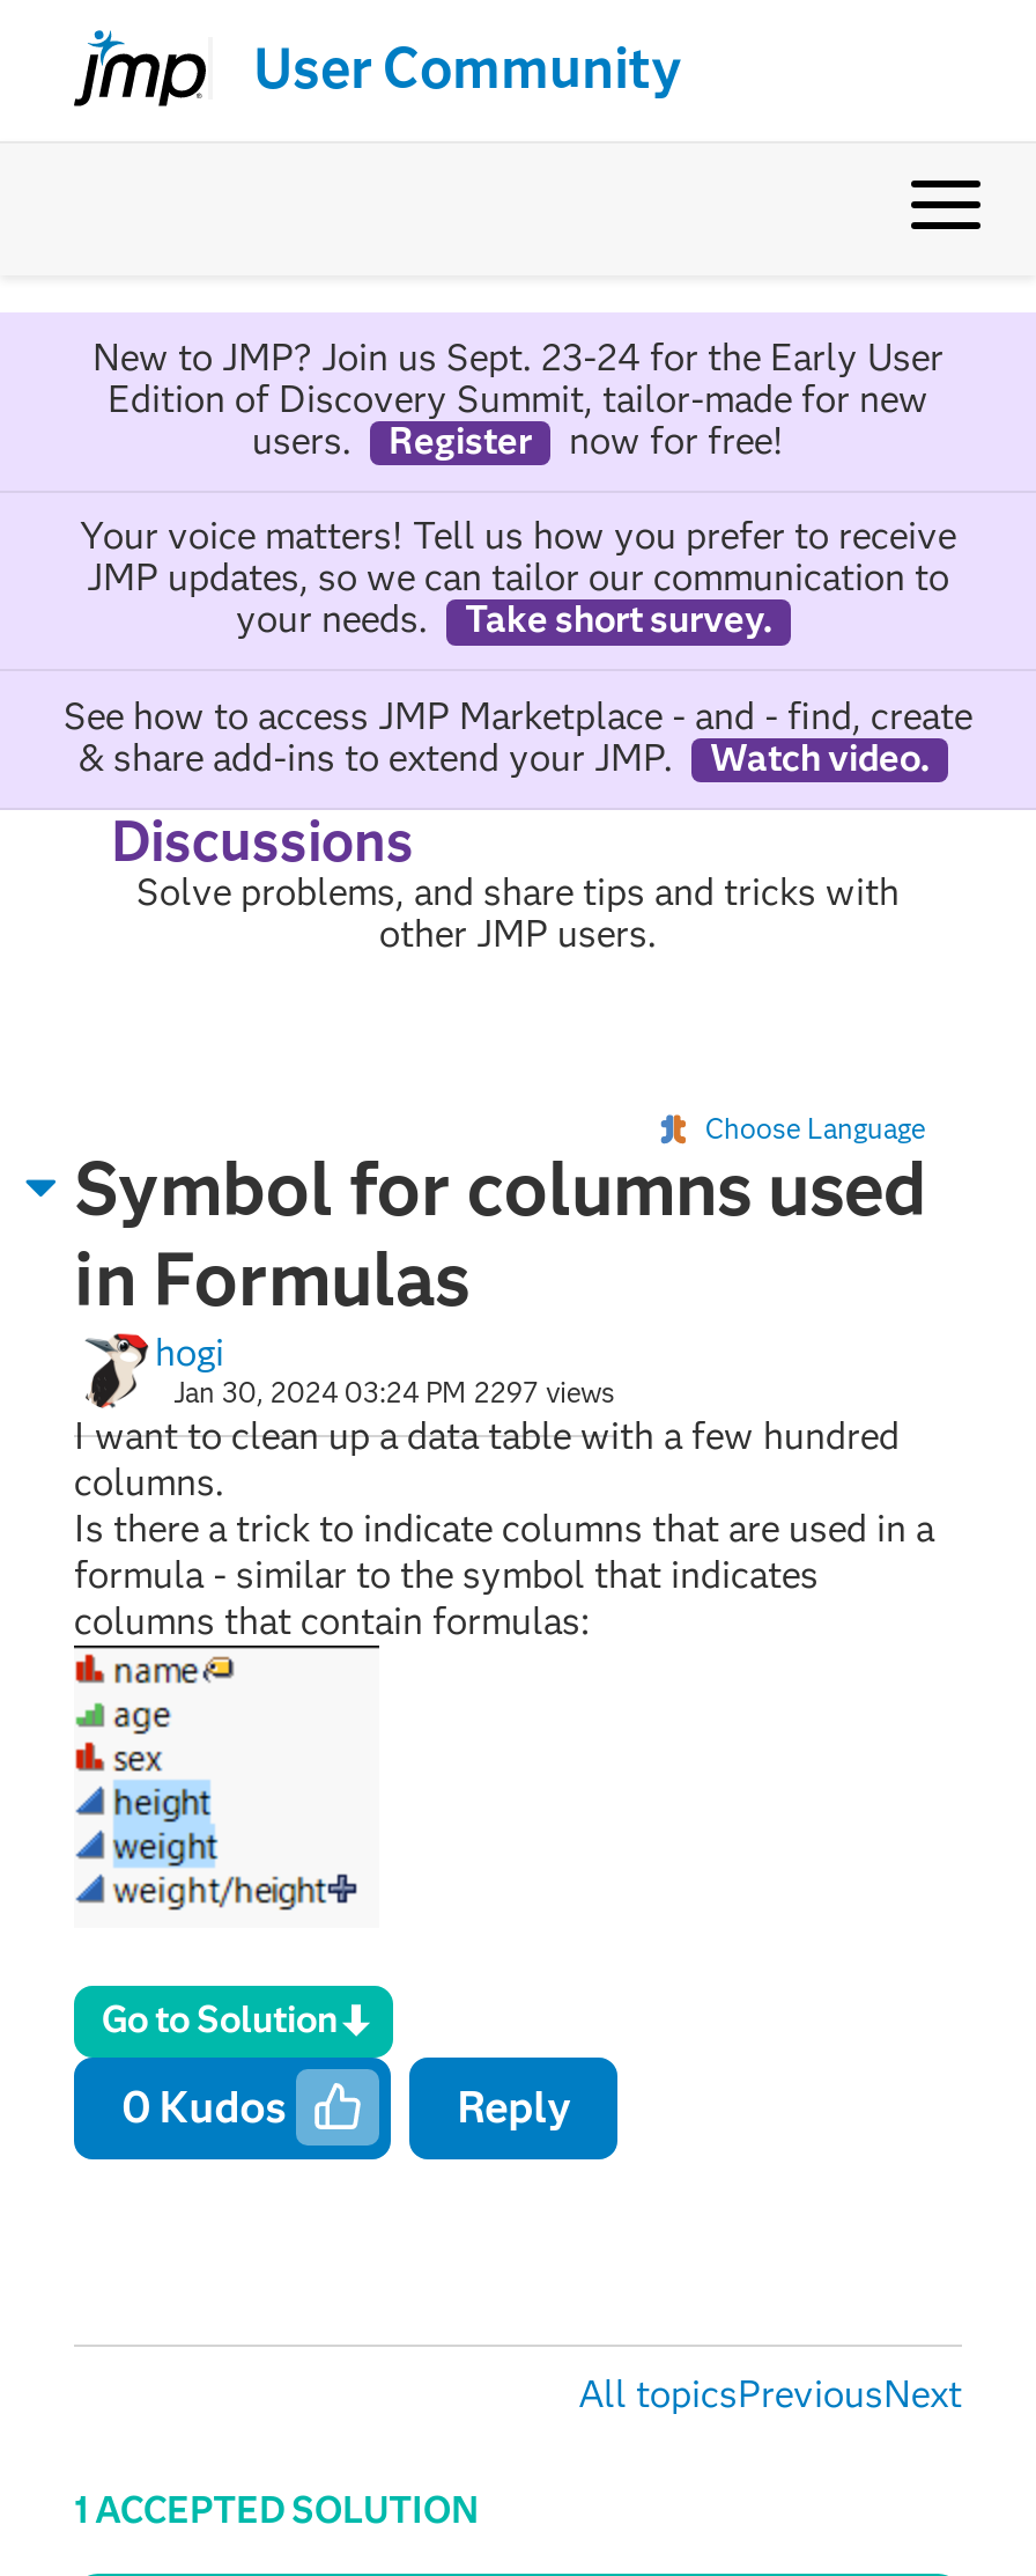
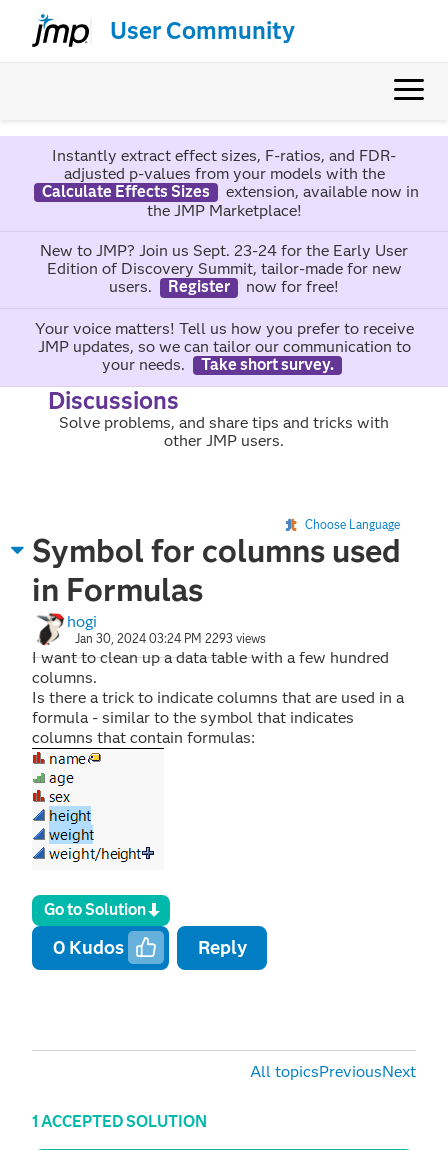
+ Instantly extract effect sizes, F-ratios, and FDR-
+ adjusted p-values from your models with the
+ Calculate Effects Sizes
+ extension, available now in
+ the JMP Marketplace!

moved down: New to JMP? Join us Sept. 23-24 for the Early User | Edition of Discovery Summit, tailor-made for new | users. | ... | your needs. | Take short survey.

- See how to access JMP Marketplace - and - find, create
- & share add-ins to extend your JMP.
- Watch video.

- Jan 30, 2024 03:24 PM 2297 views
+ Jan 30, 2024 03:24 PM 2293 views
